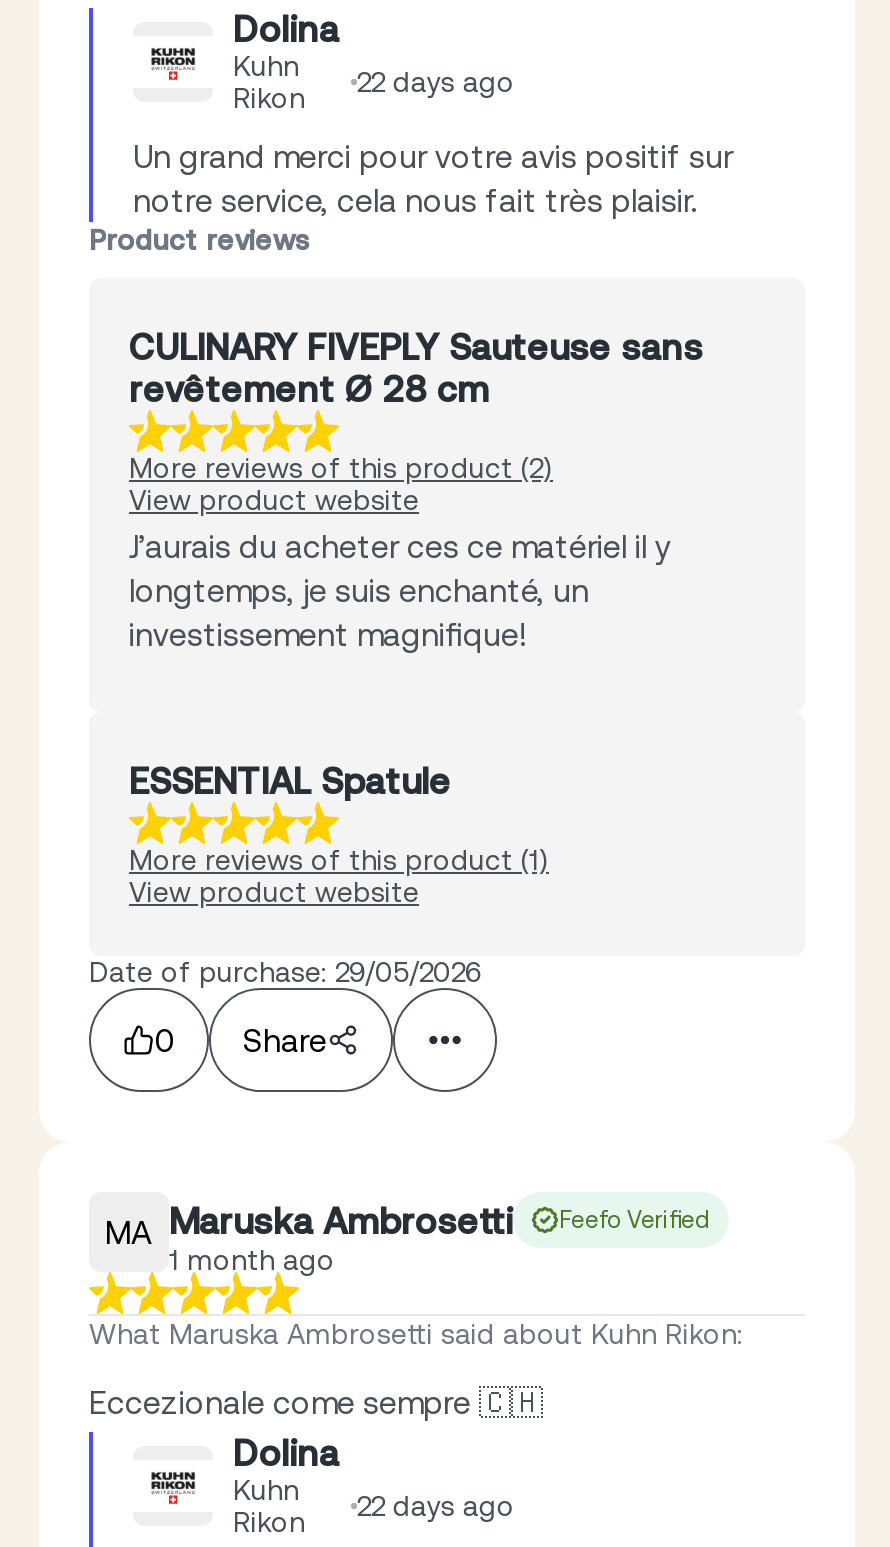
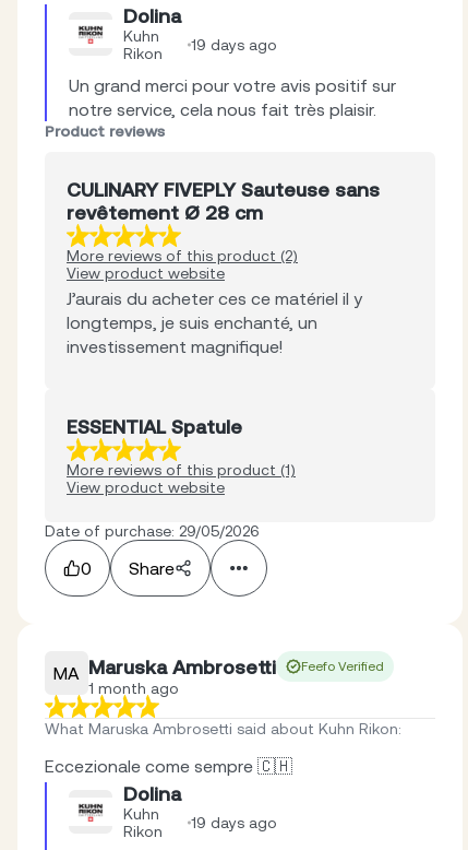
- Kuhn Rikon 22 days ago
+ Kuhn Rikon 19 days ago

- Kuhn Rikon 22 days ago
+ Kuhn Rikon 19 days ago
